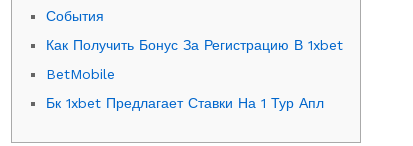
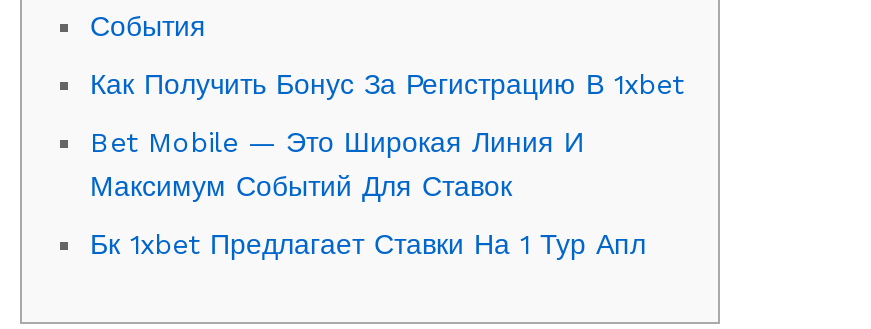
- BetMobile
+ Bet Mobile — Это Широкая Линия И
+ Максимум Событий Для Ставок
